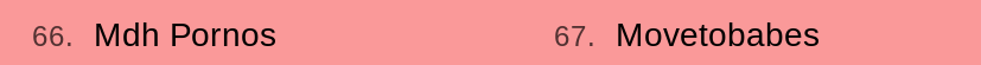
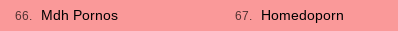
- Movetobabes
+ Homedoporn
